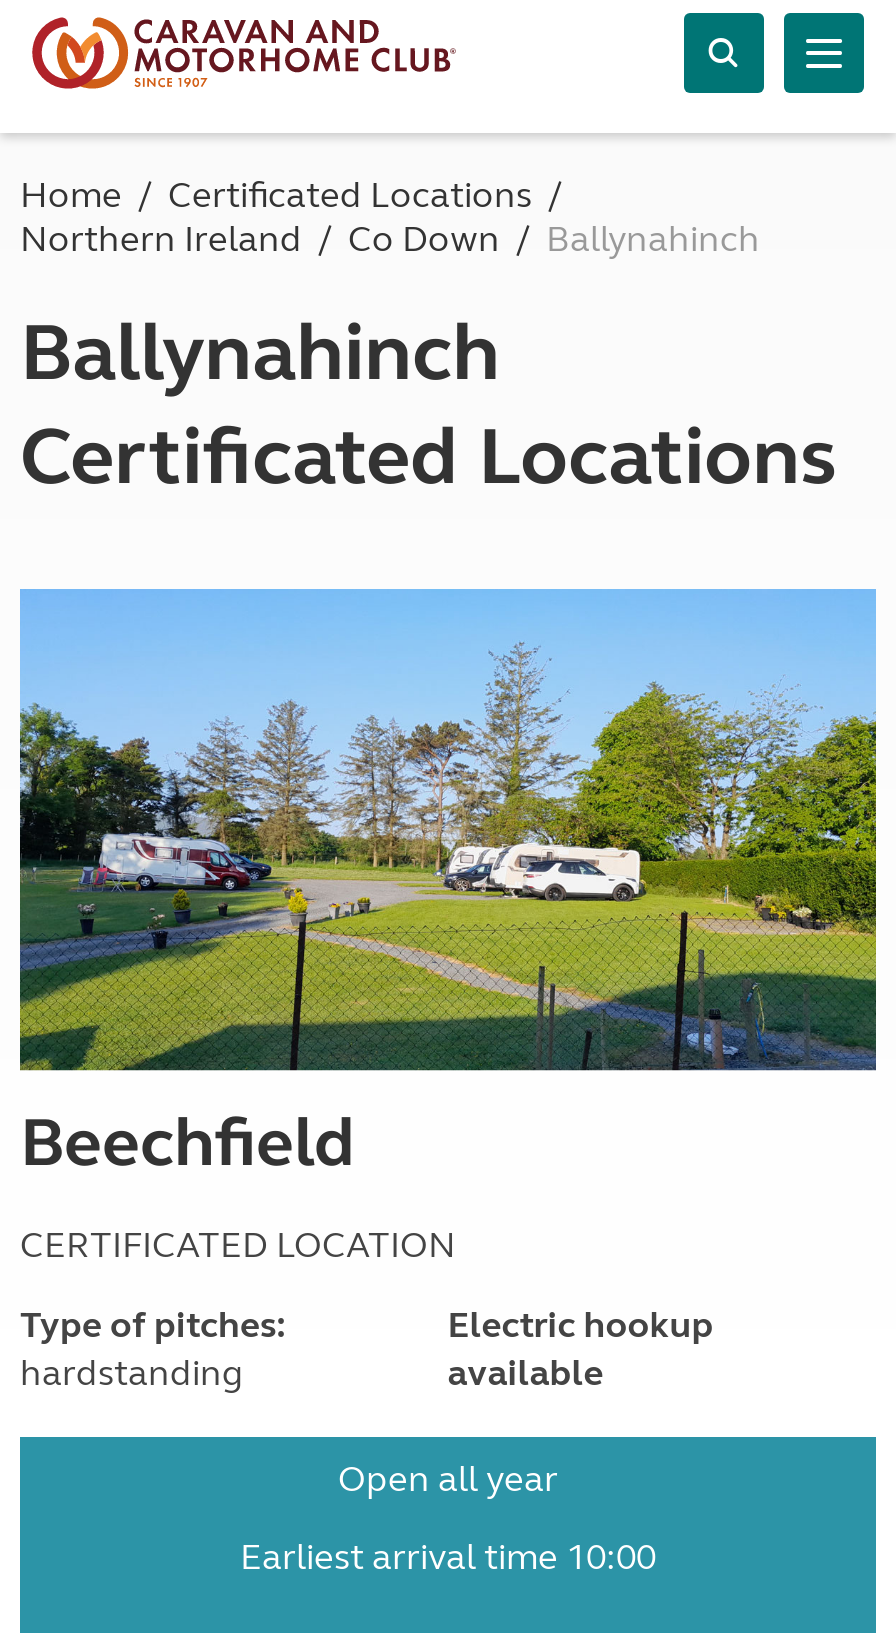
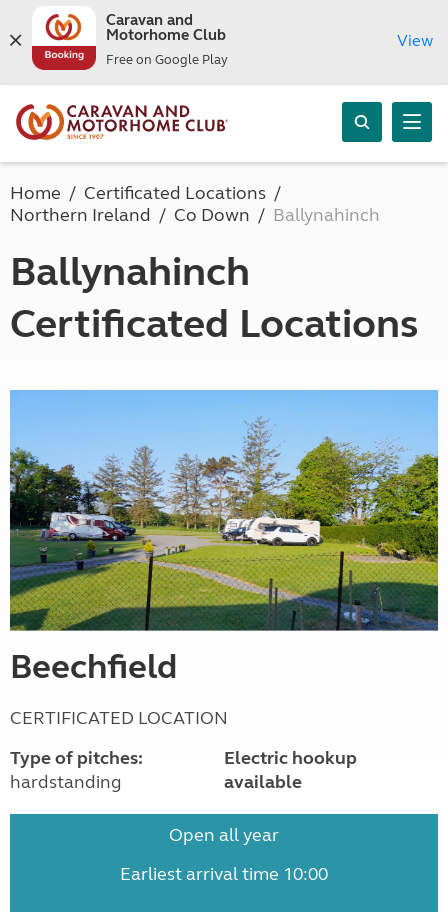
+ [image]
+ Caravan and
+ Motorhome Club
+ Free on Google Play

+ View
